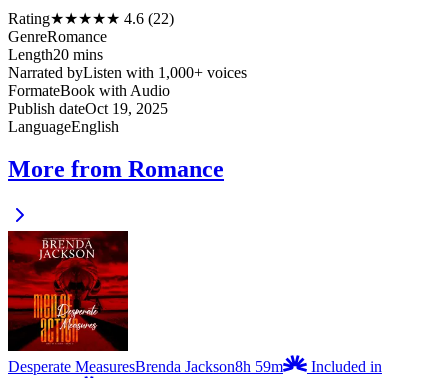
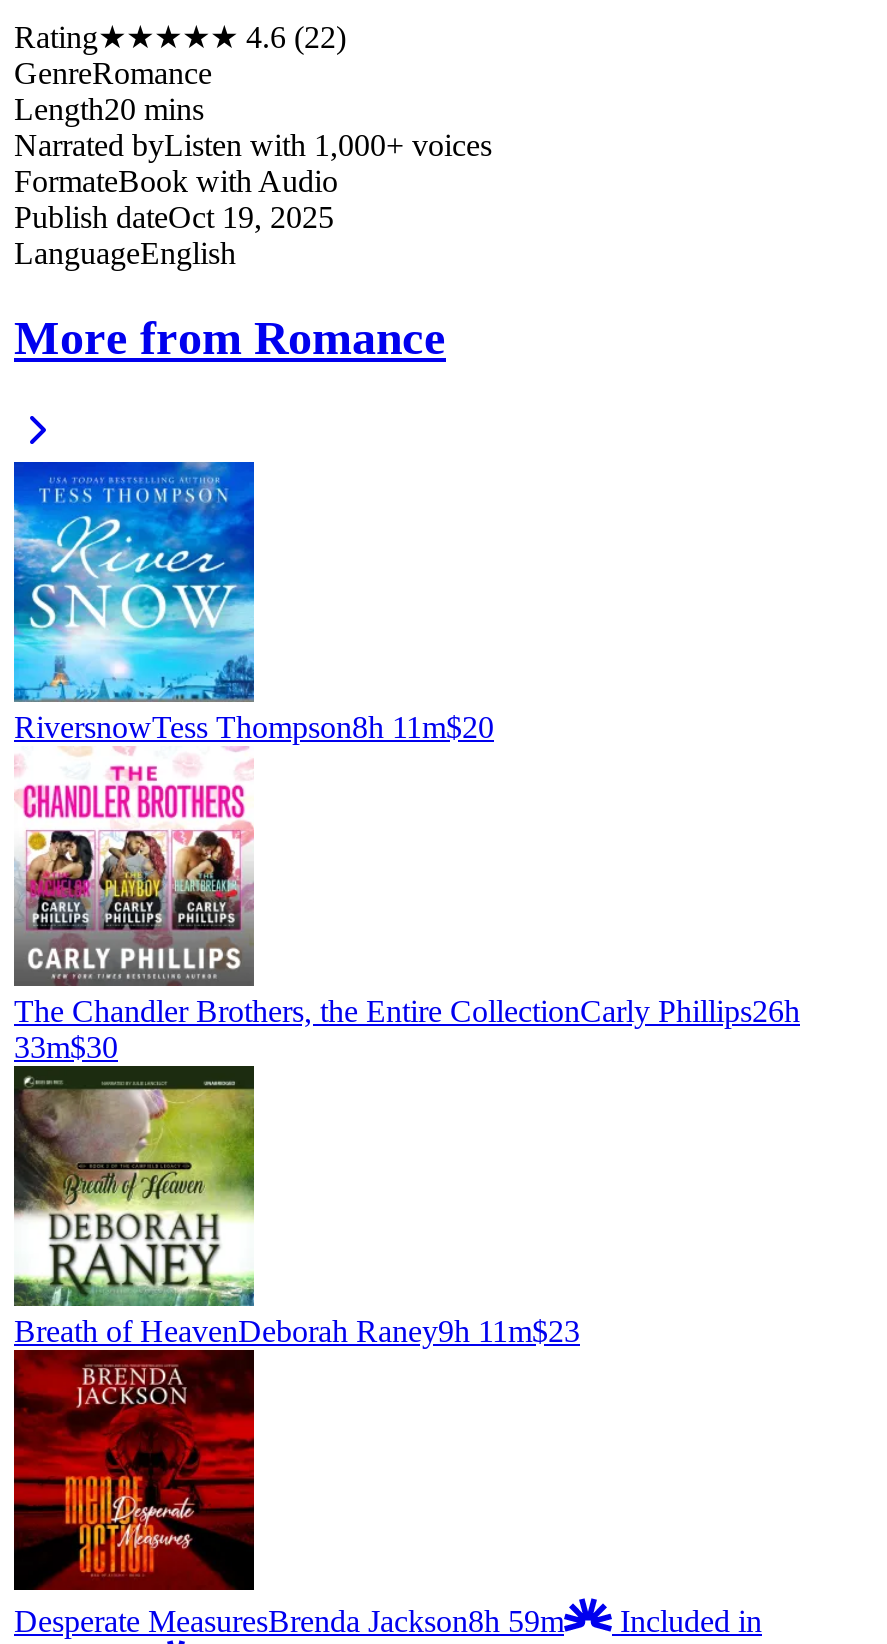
+ [image]
+ RiversnowTess Thompson8h 11m$20

+ [image]
+ The Chandler Brothers, the Entire CollectionCarly Phillips26h
+ 33m$30

+ [image]
+ Breath of HeavenDeborah Raney9h 11m$23
